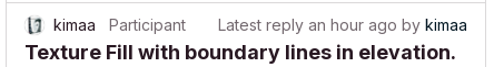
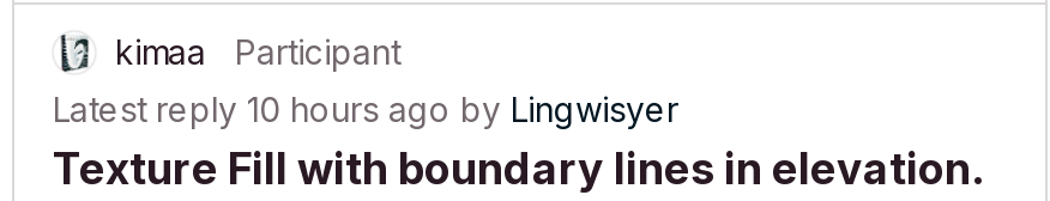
- Latest reply an hour ago by kimaa
+ Latest reply 10 hours ago by Lingwisyer
